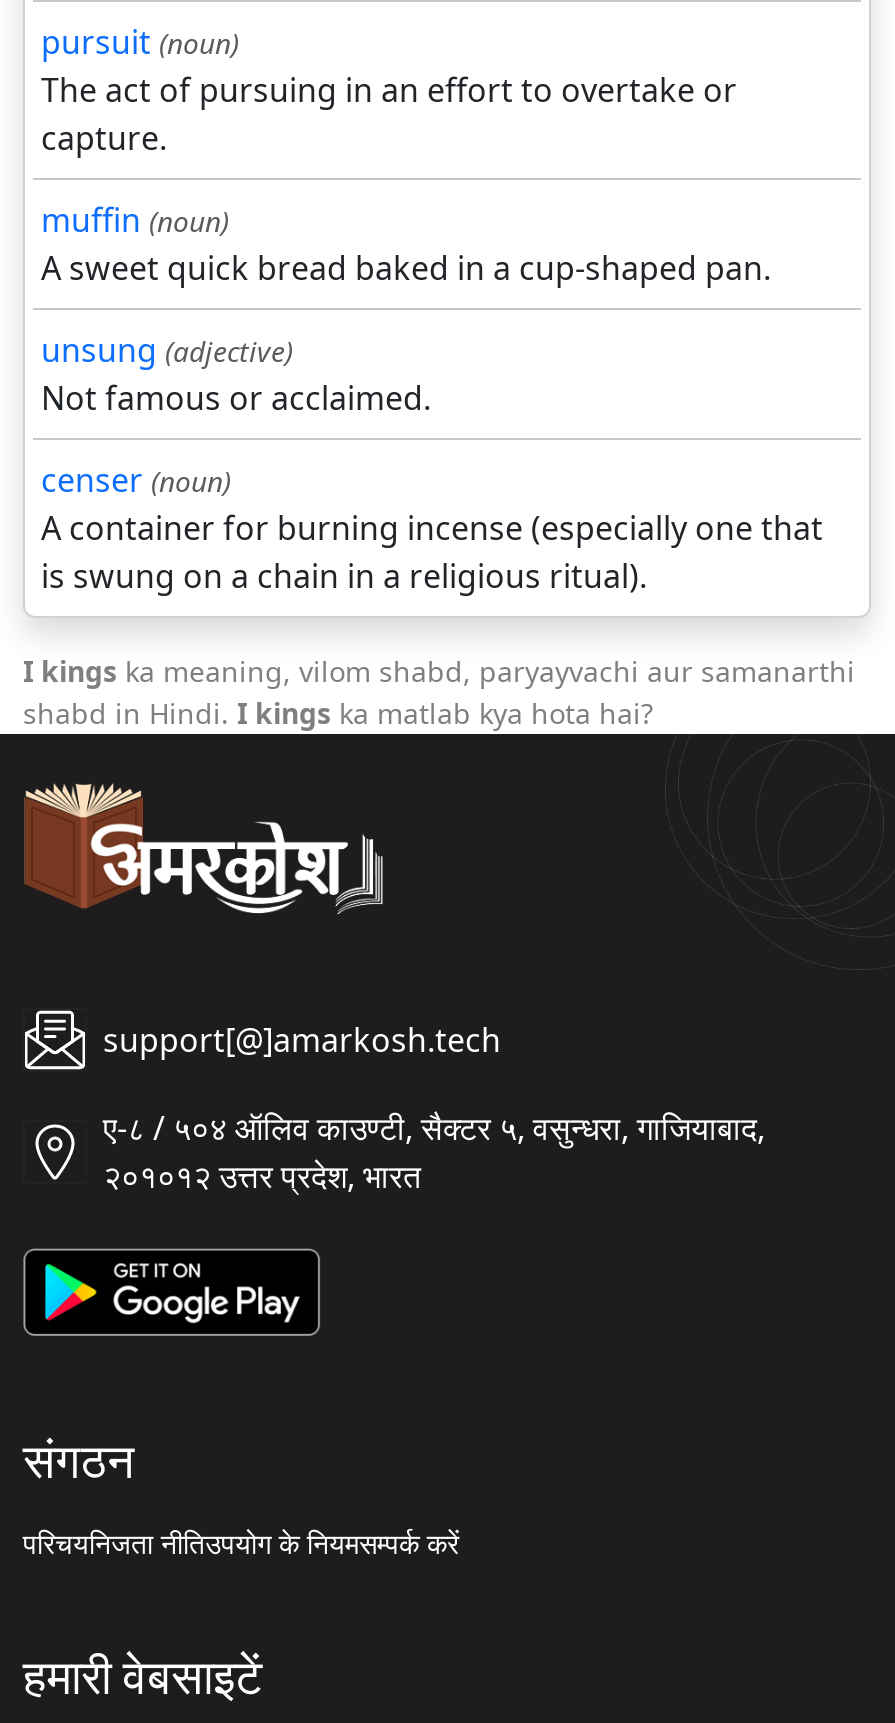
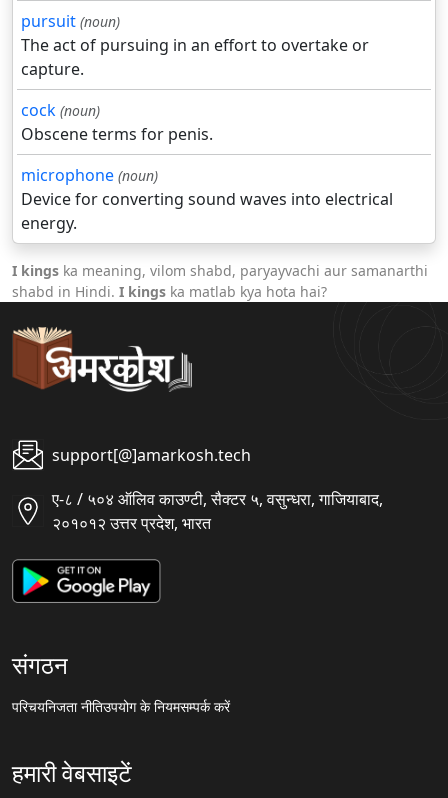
- muffin (noun)
- A sweet quick bread baked in a cup-shaped pan.
- unsung (adjective)
- Not famous or acclaimed.
- censer (noun)
- A container for burning incense (especially one that
- is swung on a chain in a religious ritual).
+ cock (noun)
+ Obscene terms for penis.
+ microphone (noun)
+ Device for converting sound waves into electrical
+ energy.
